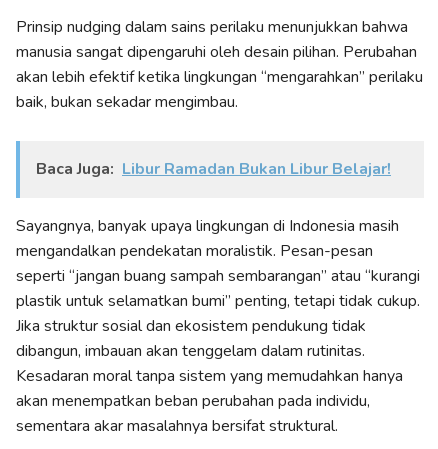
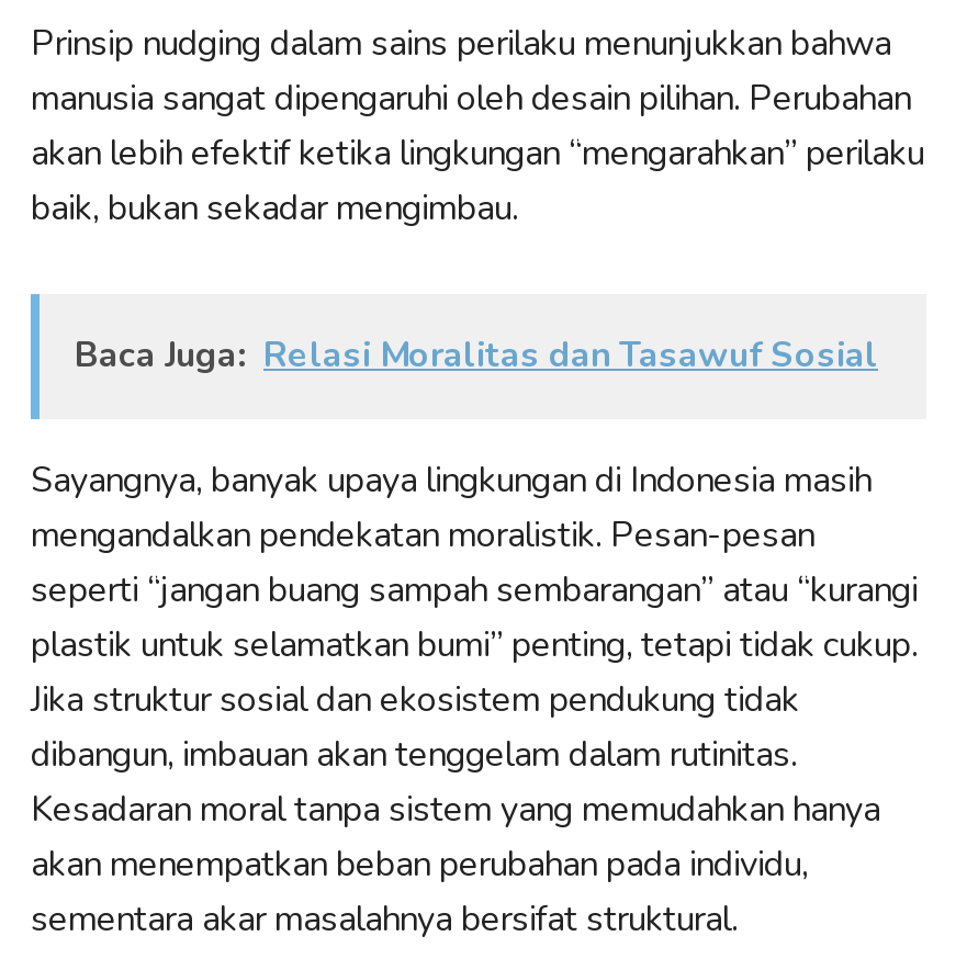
- Baca Juga: Libur Ramadan Bukan Libur Belajar!
+ Baca Juga: Relasi Moralitas dan Tasawuf Sosial
